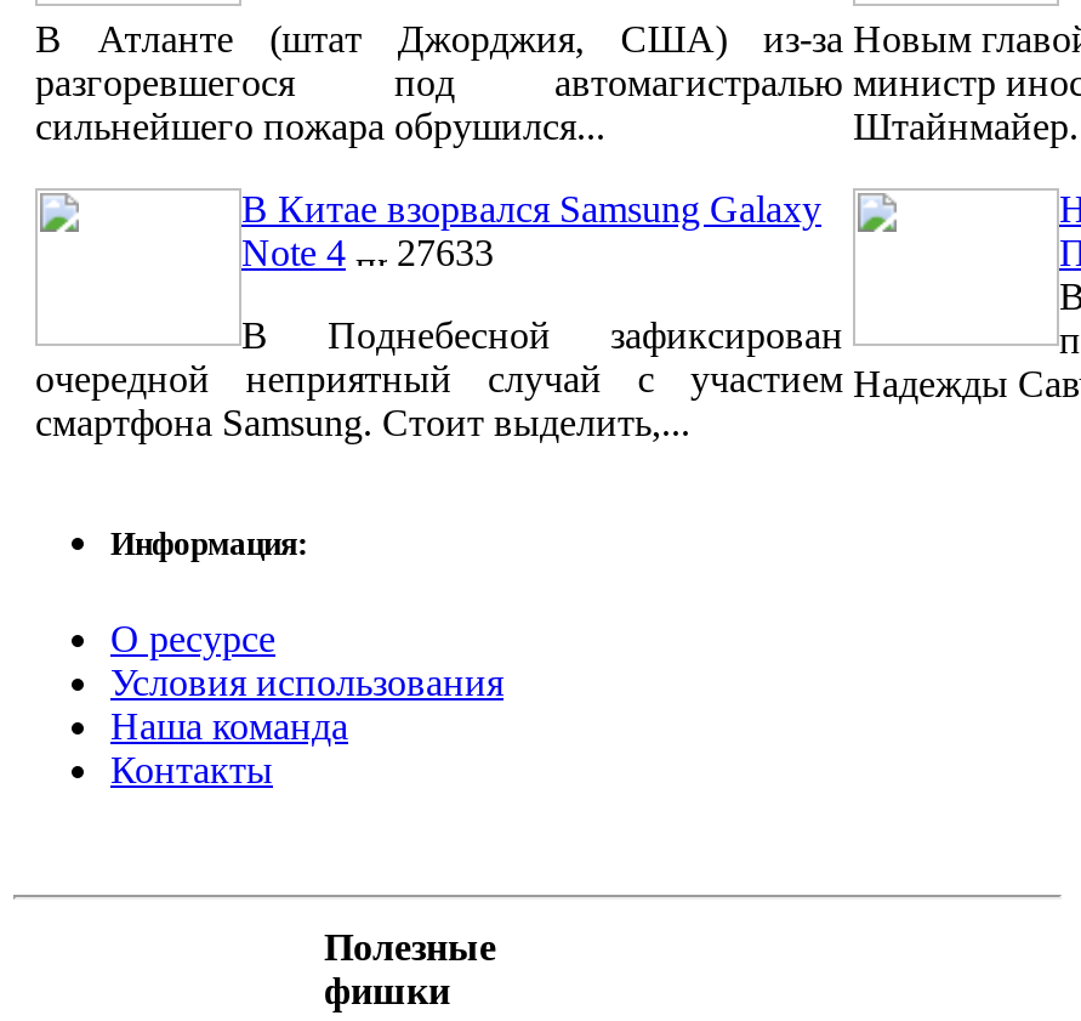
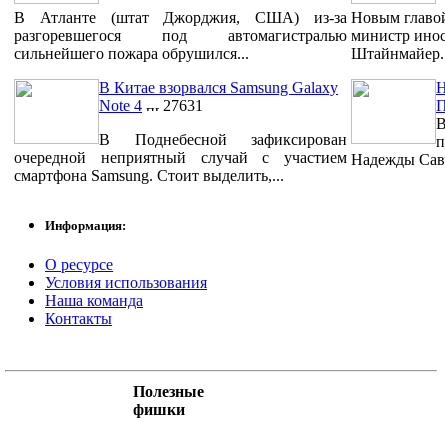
- Note 4 27633
+ Note 4 27631
